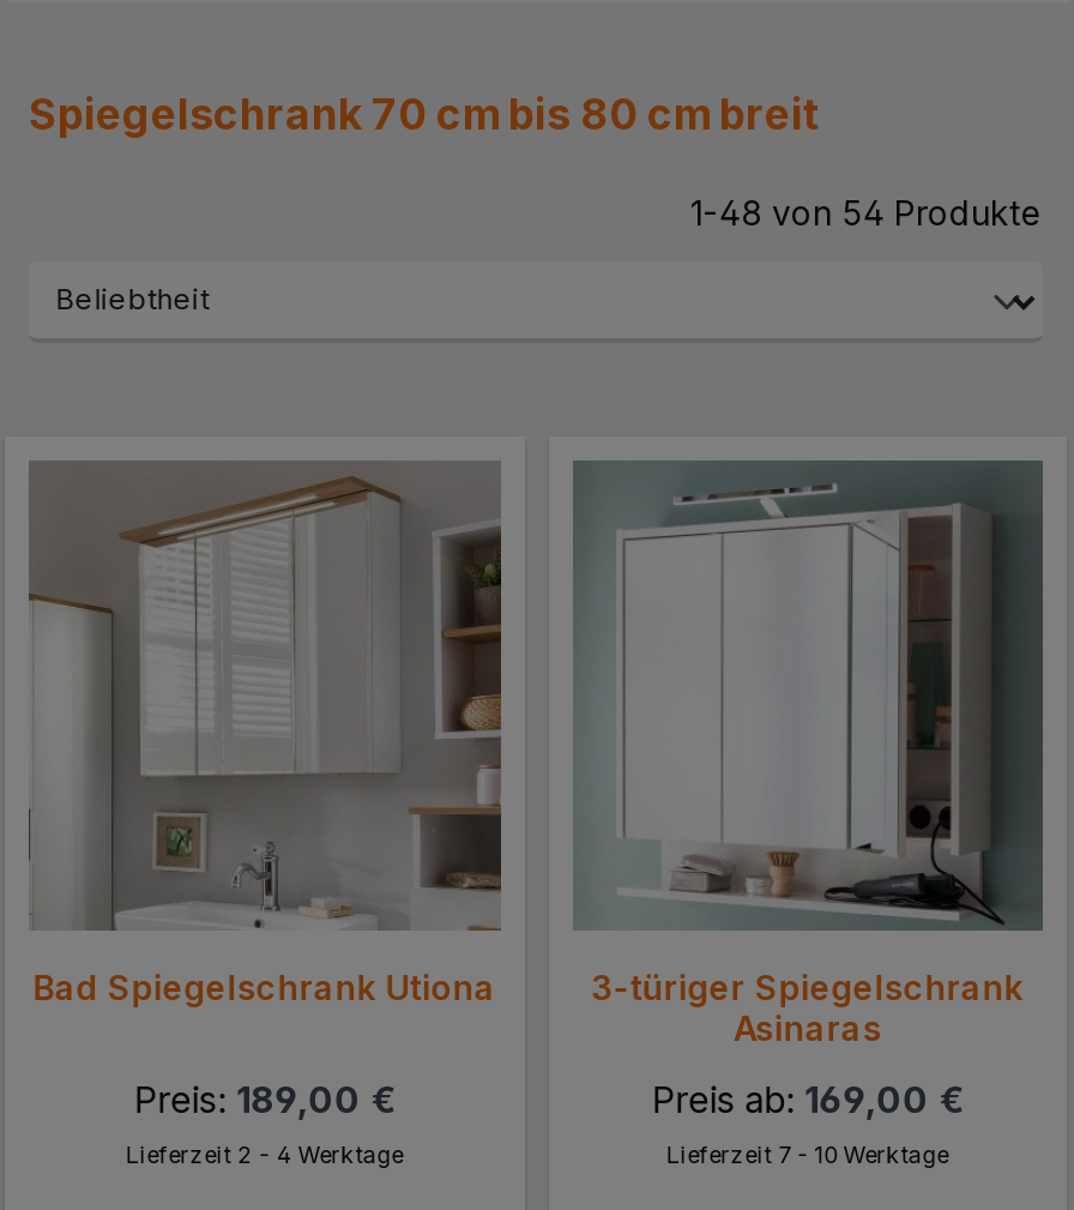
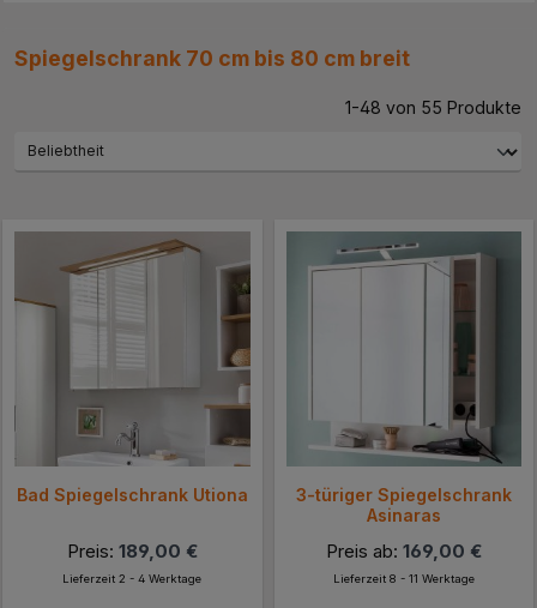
- 1-48 von 54 Produkte
+ 1-48 von 55 Produkte

- Lieferzeit 7 - 10 Werktage
+ Lieferzeit 8 - 11 Werktage
